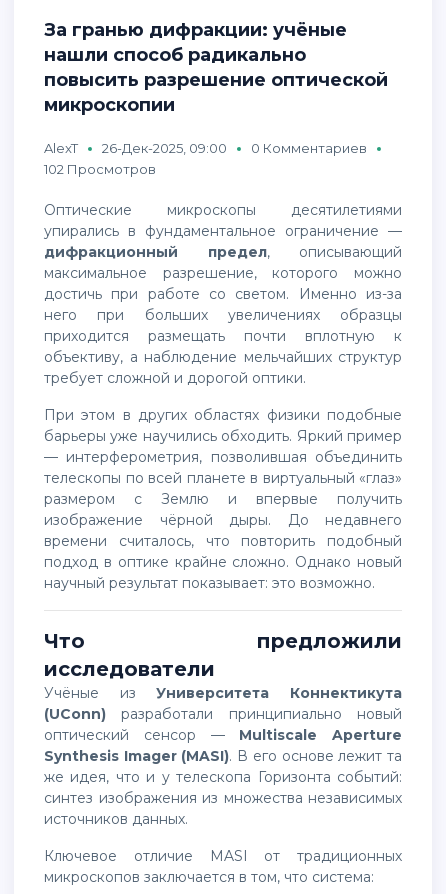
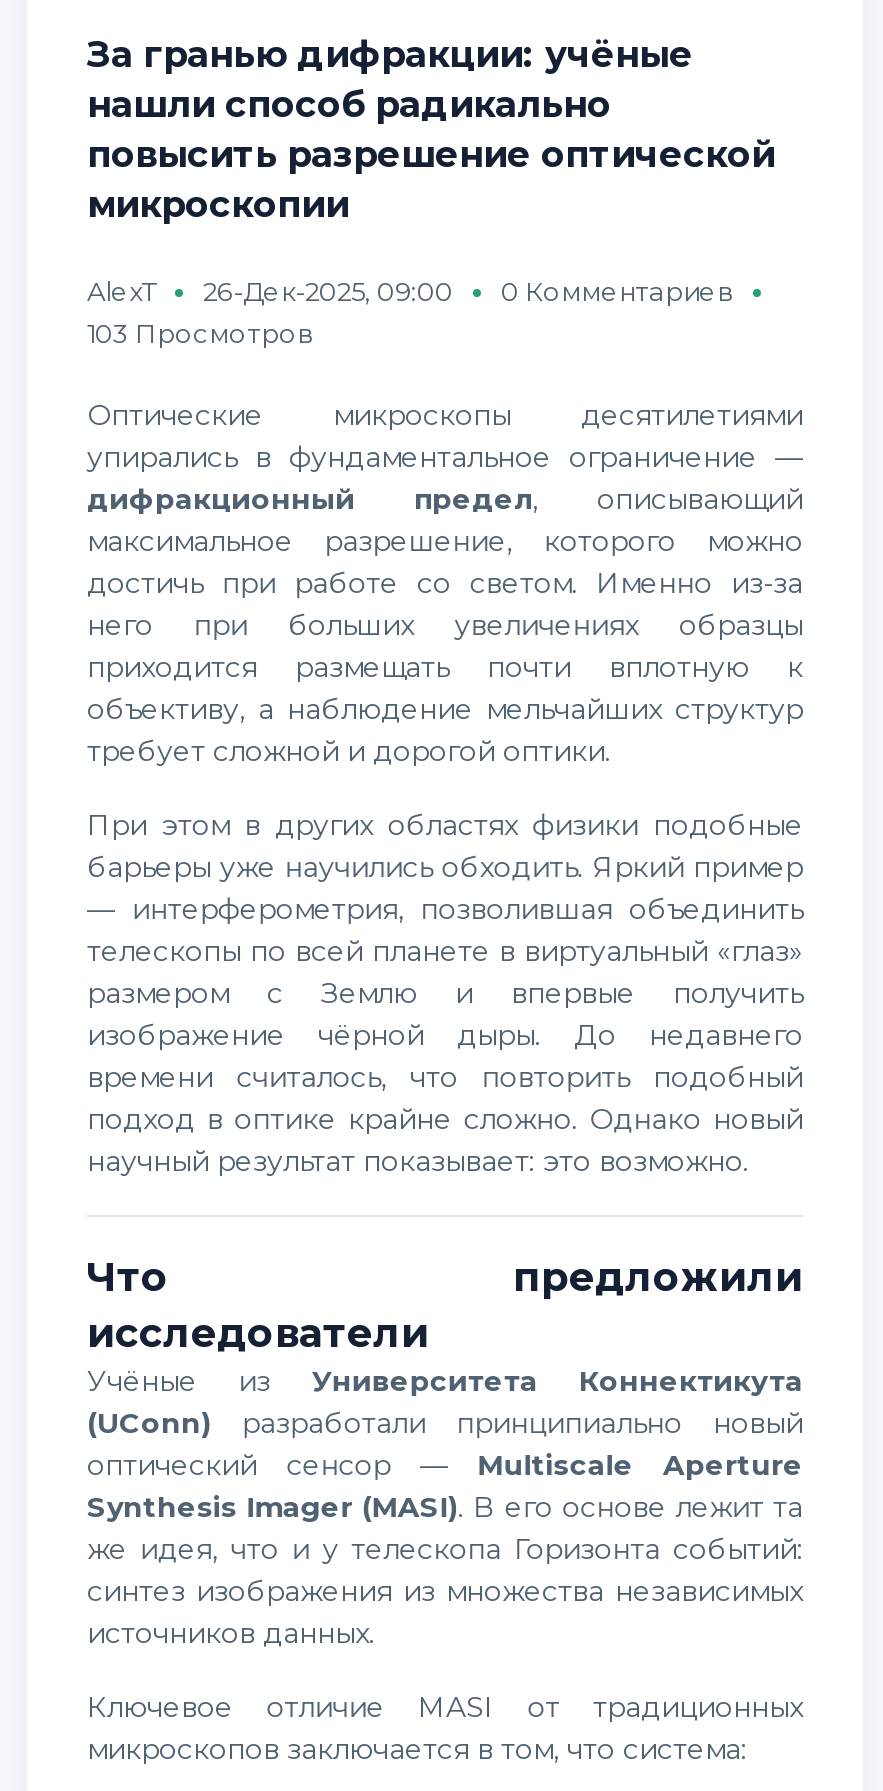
- 102 Просмотров
+ 103 Просмотров
